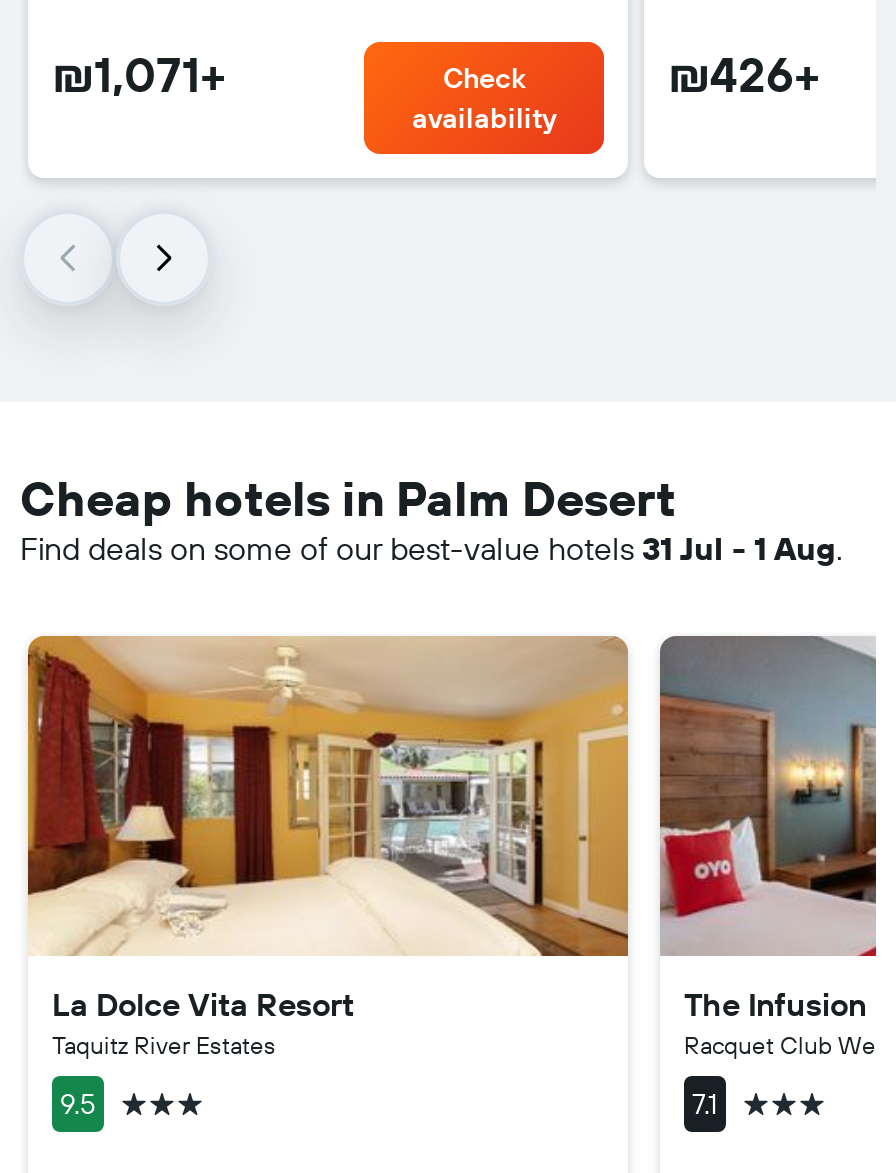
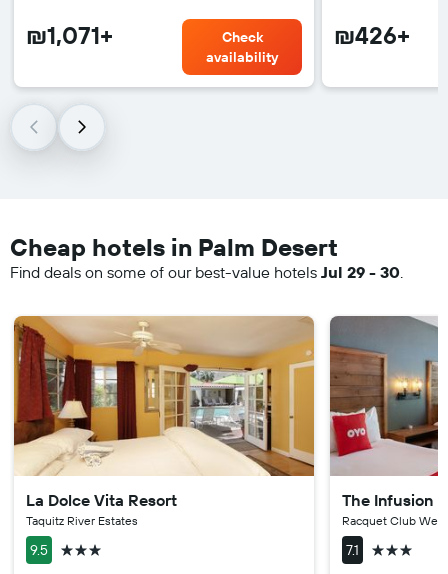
- Find deals on some of our best-value hotels 31 Jul - 1 Aug.
+ Find deals on some of our best-value hotels Jul 29 - 30.
